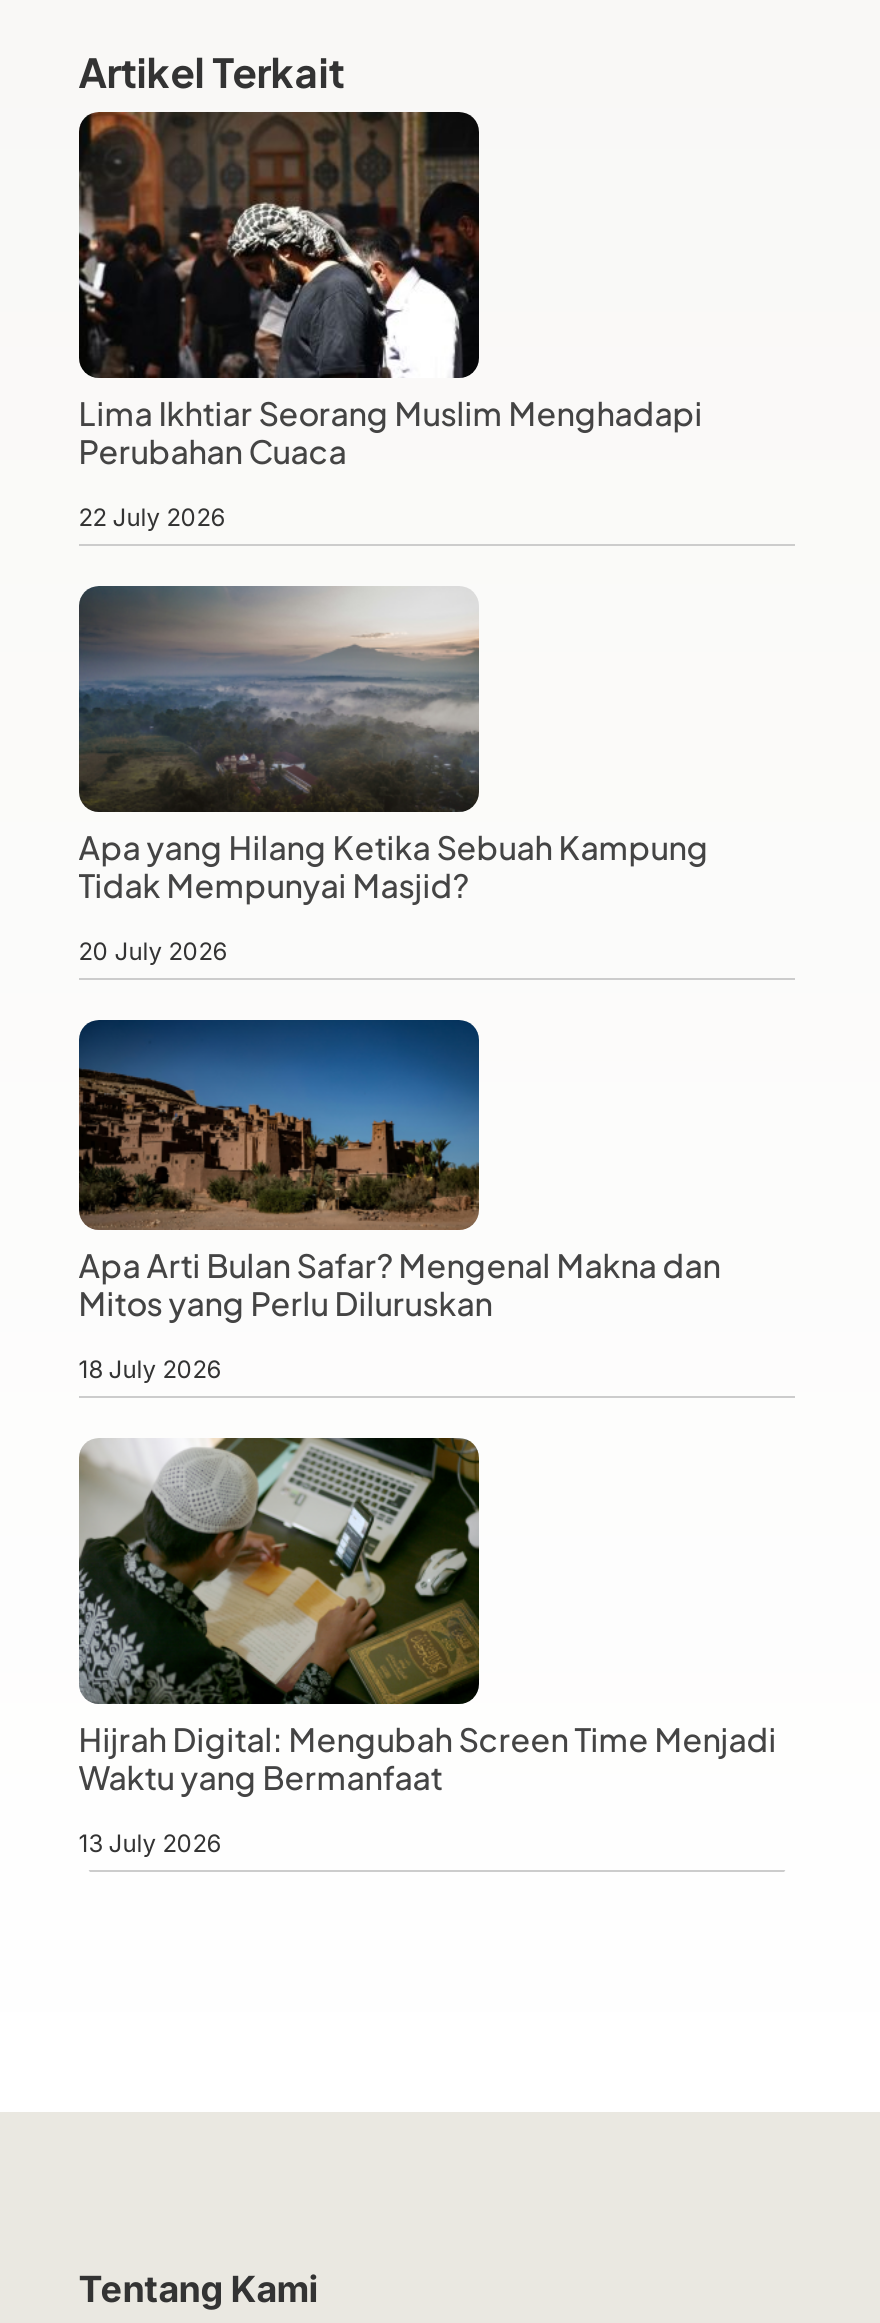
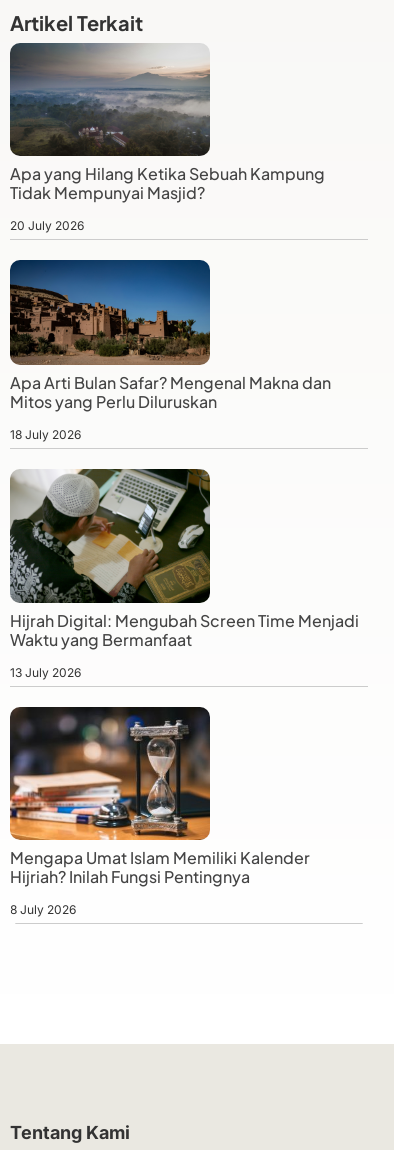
- [image]
- Lima Ikhtiar Seorang Muslim Menghadapi
- Perubahan Cuaca
- 22 July 2026

moved up: [image] | Apa yang Hilang Ketika Sebuah Kampung | Tidak Mempunyai Masjid? | ... | Waktu yang Bermanfaat | 13 July 2026

+ [image]
+ Mengapa Umat Islam Memiliki Kalender
+ Hijriah? Inilah Fungsi Pentingnya
+ 8 July 2026
